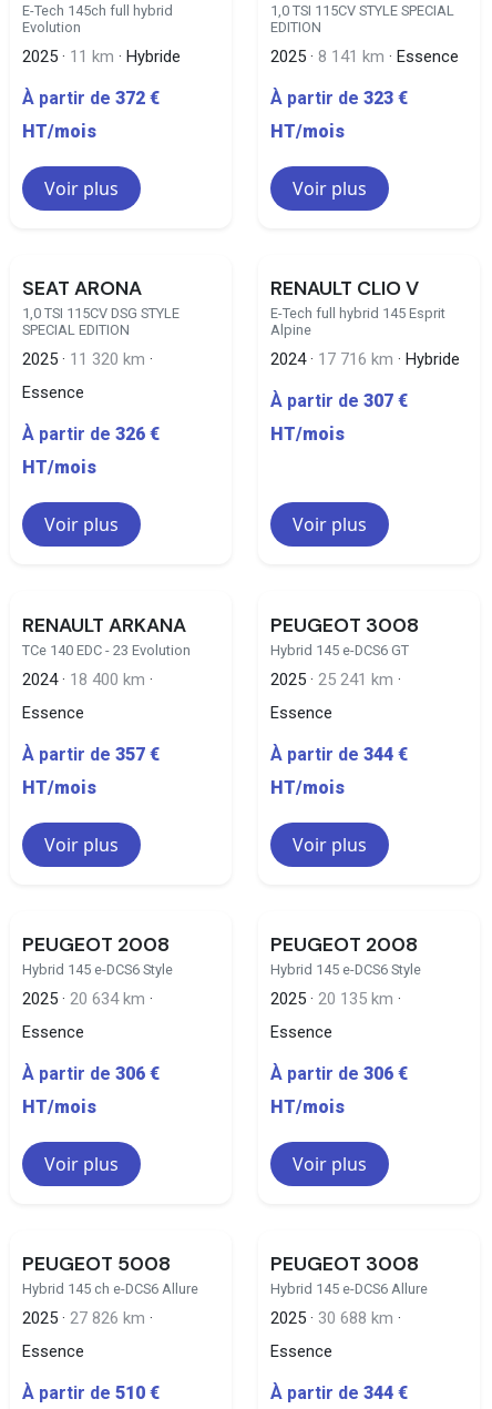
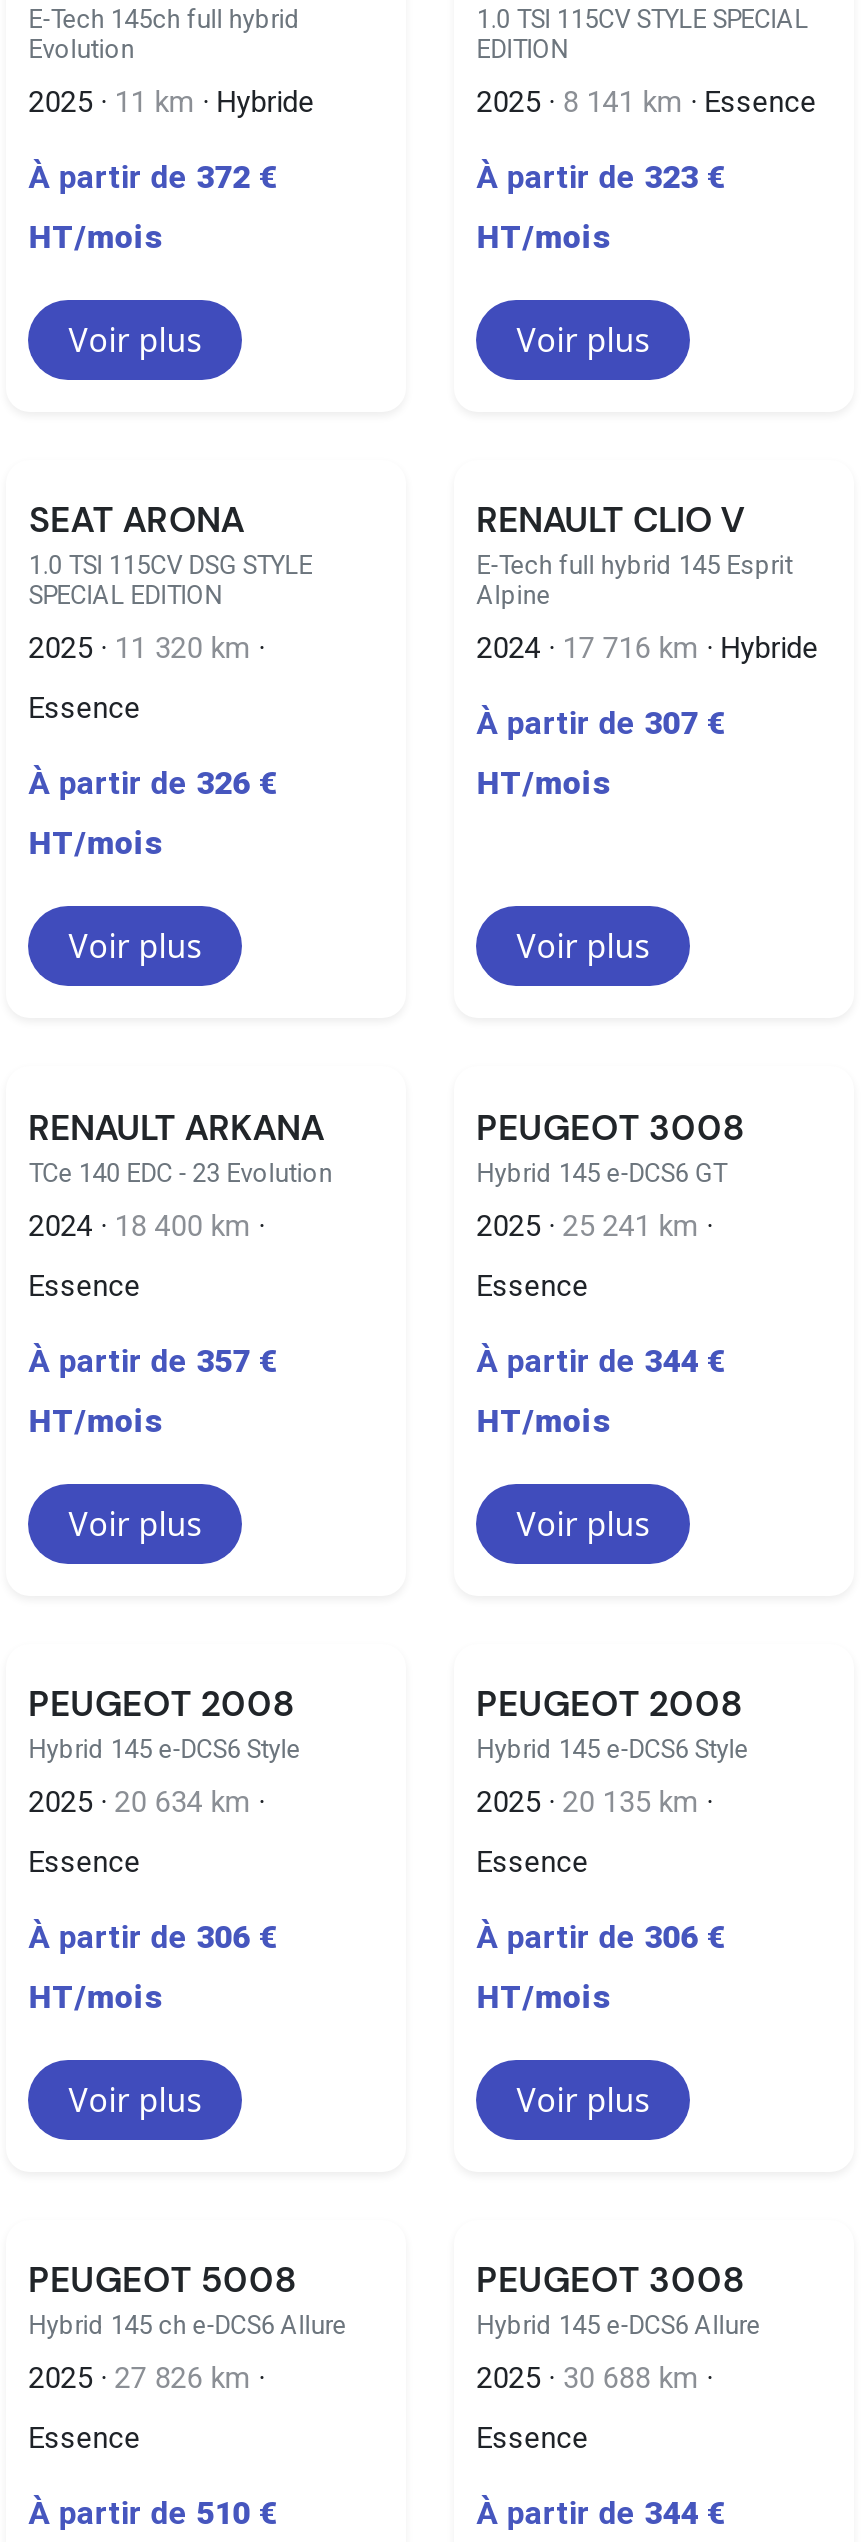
- 1,0 TSI 115CV STYLE SPECIAL
+ 1.0 TSI 115CV STYLE SPECIAL

- 1,0 TSI 115CV DSG STYLE
+ 1.0 TSI 115CV DSG STYLE
